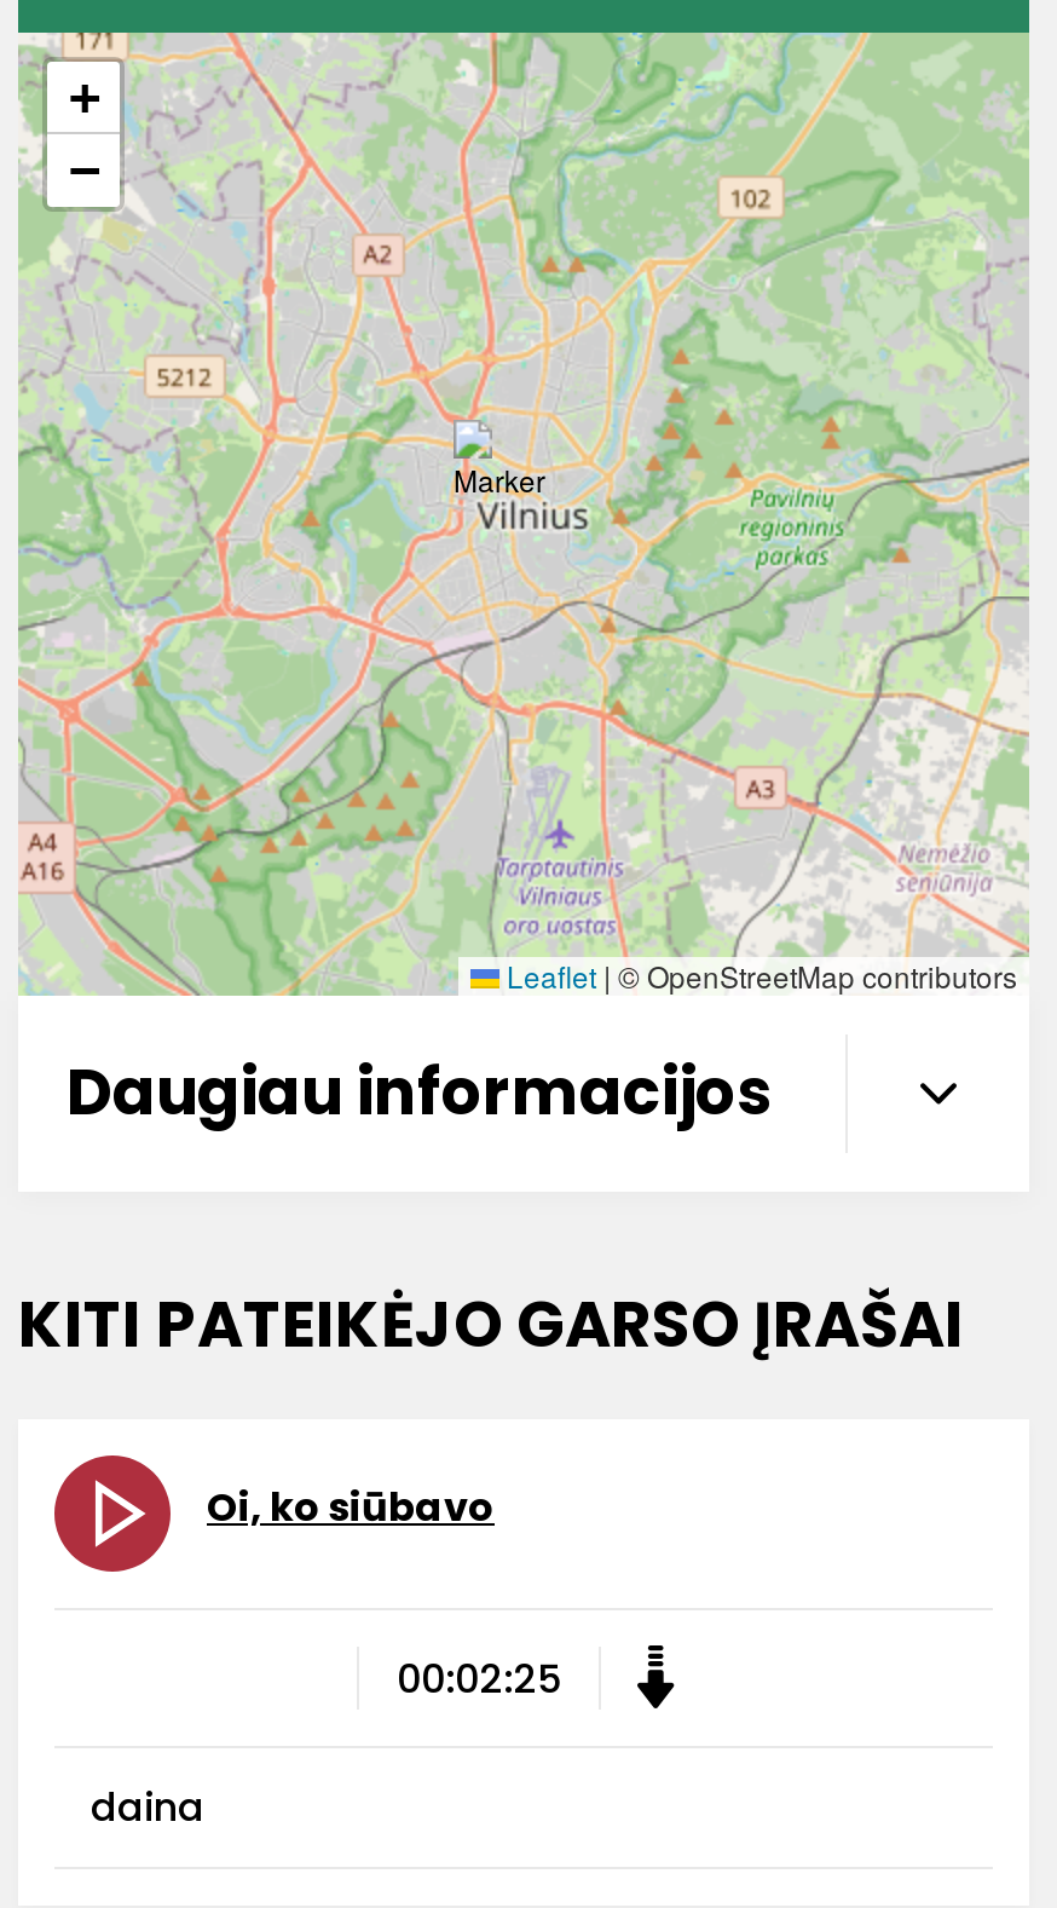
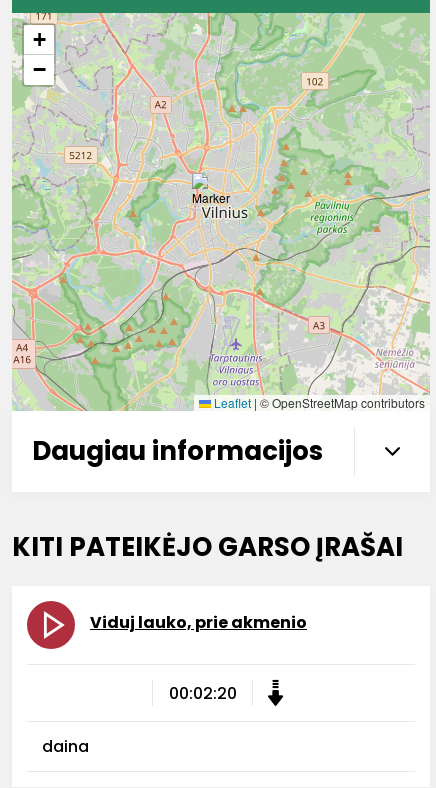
- Oi, ko siūbavo
+ Viduj lauko, prie akmenio

- 00:02:25
+ 00:02:20
